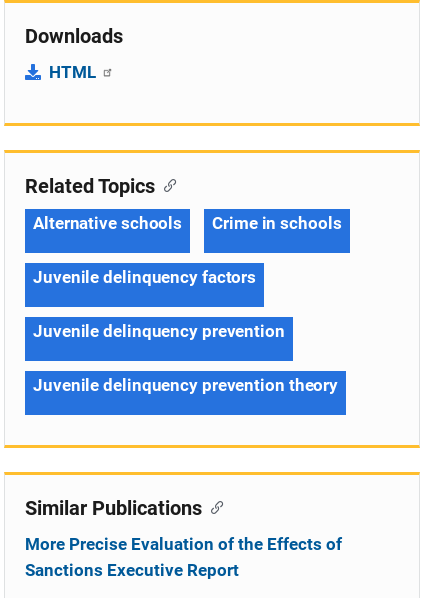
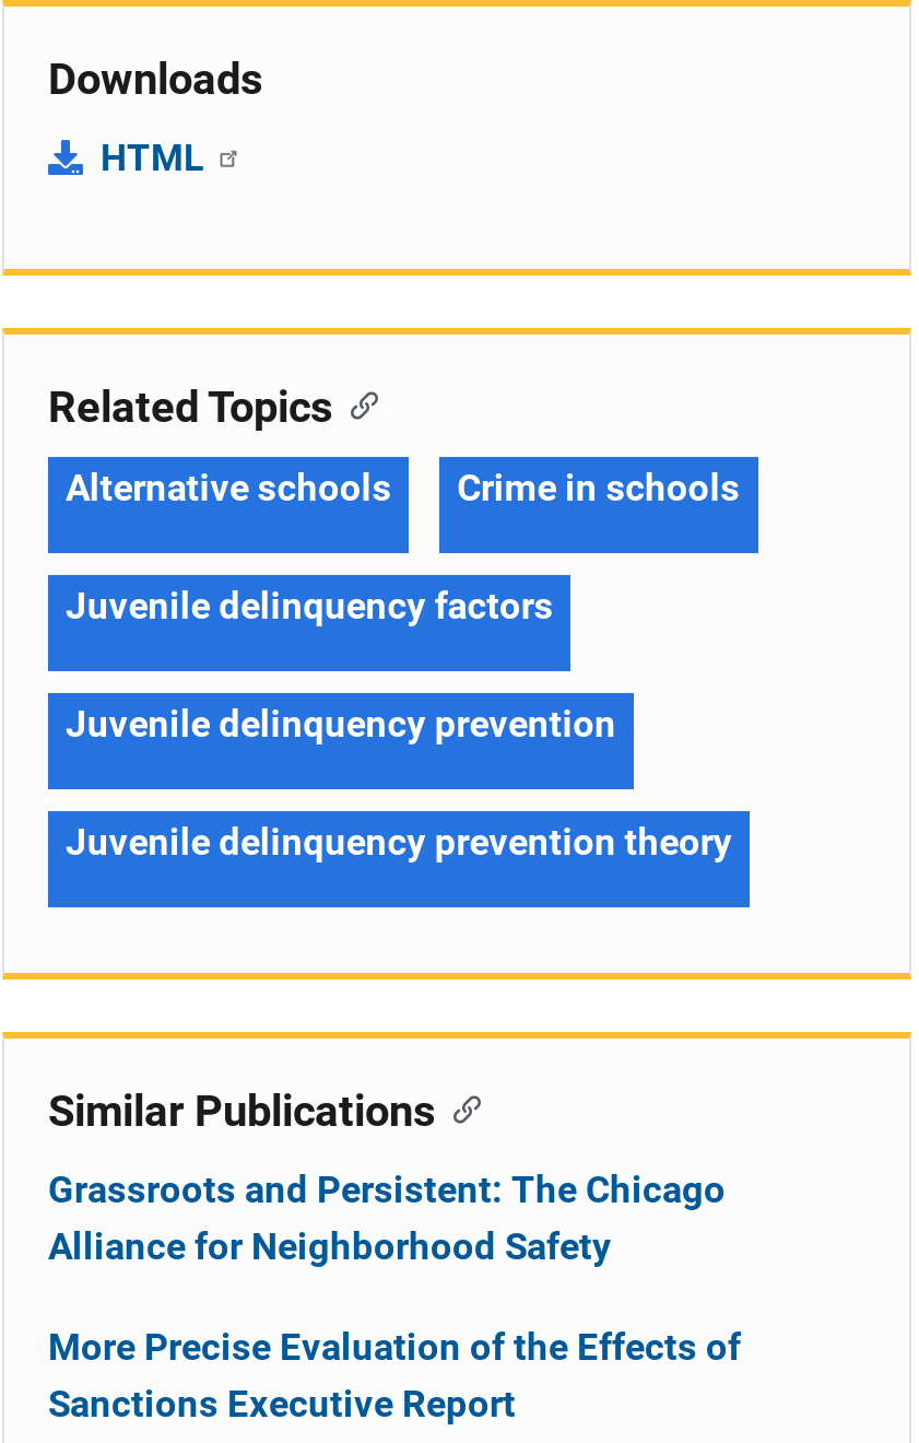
+ Grassroots and Persistent: The Chicago
+ Alliance for Neighborhood Safety
